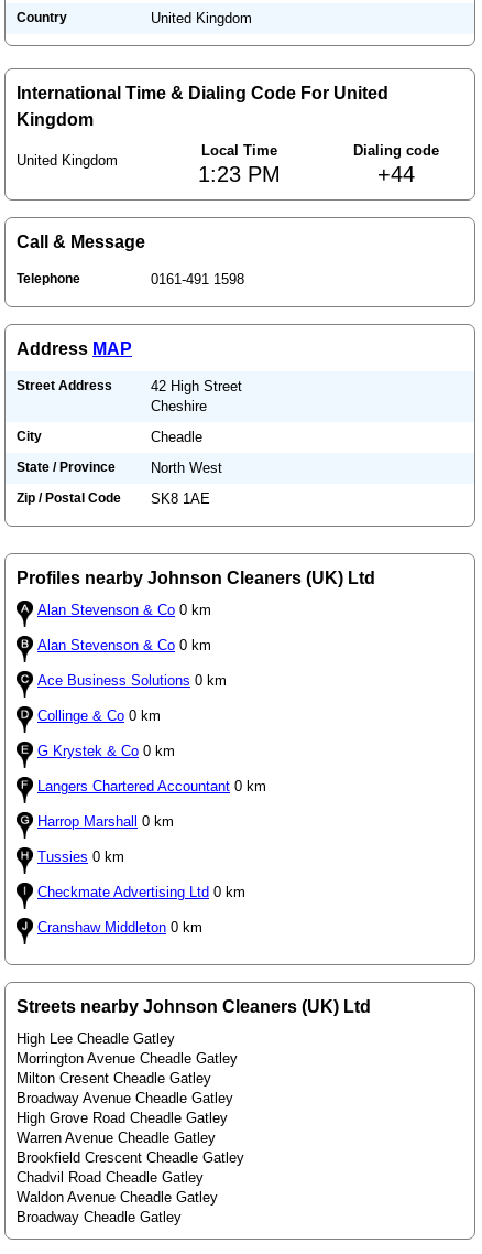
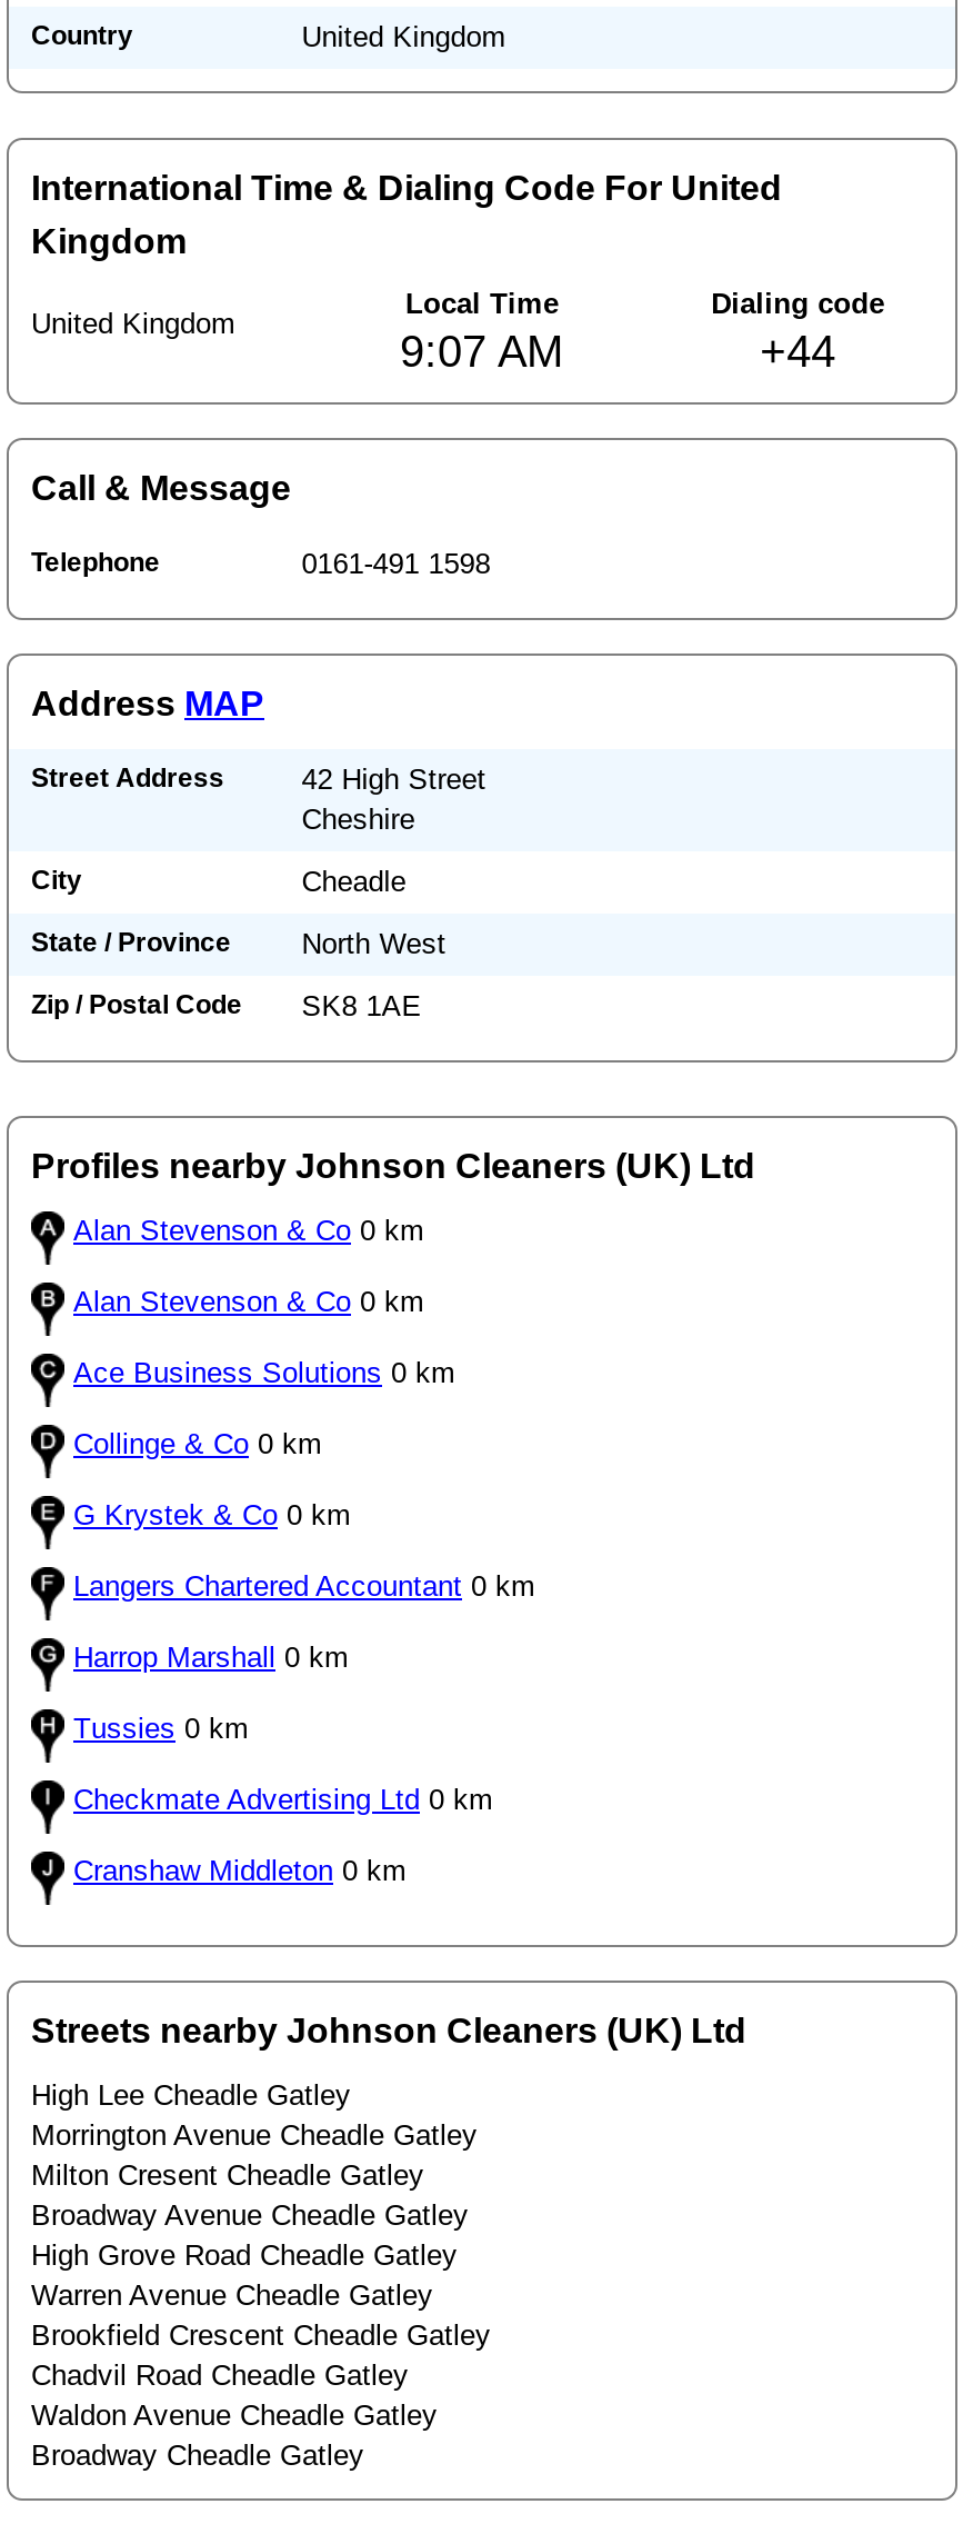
- 1:23 PM
+ 9:07 AM
